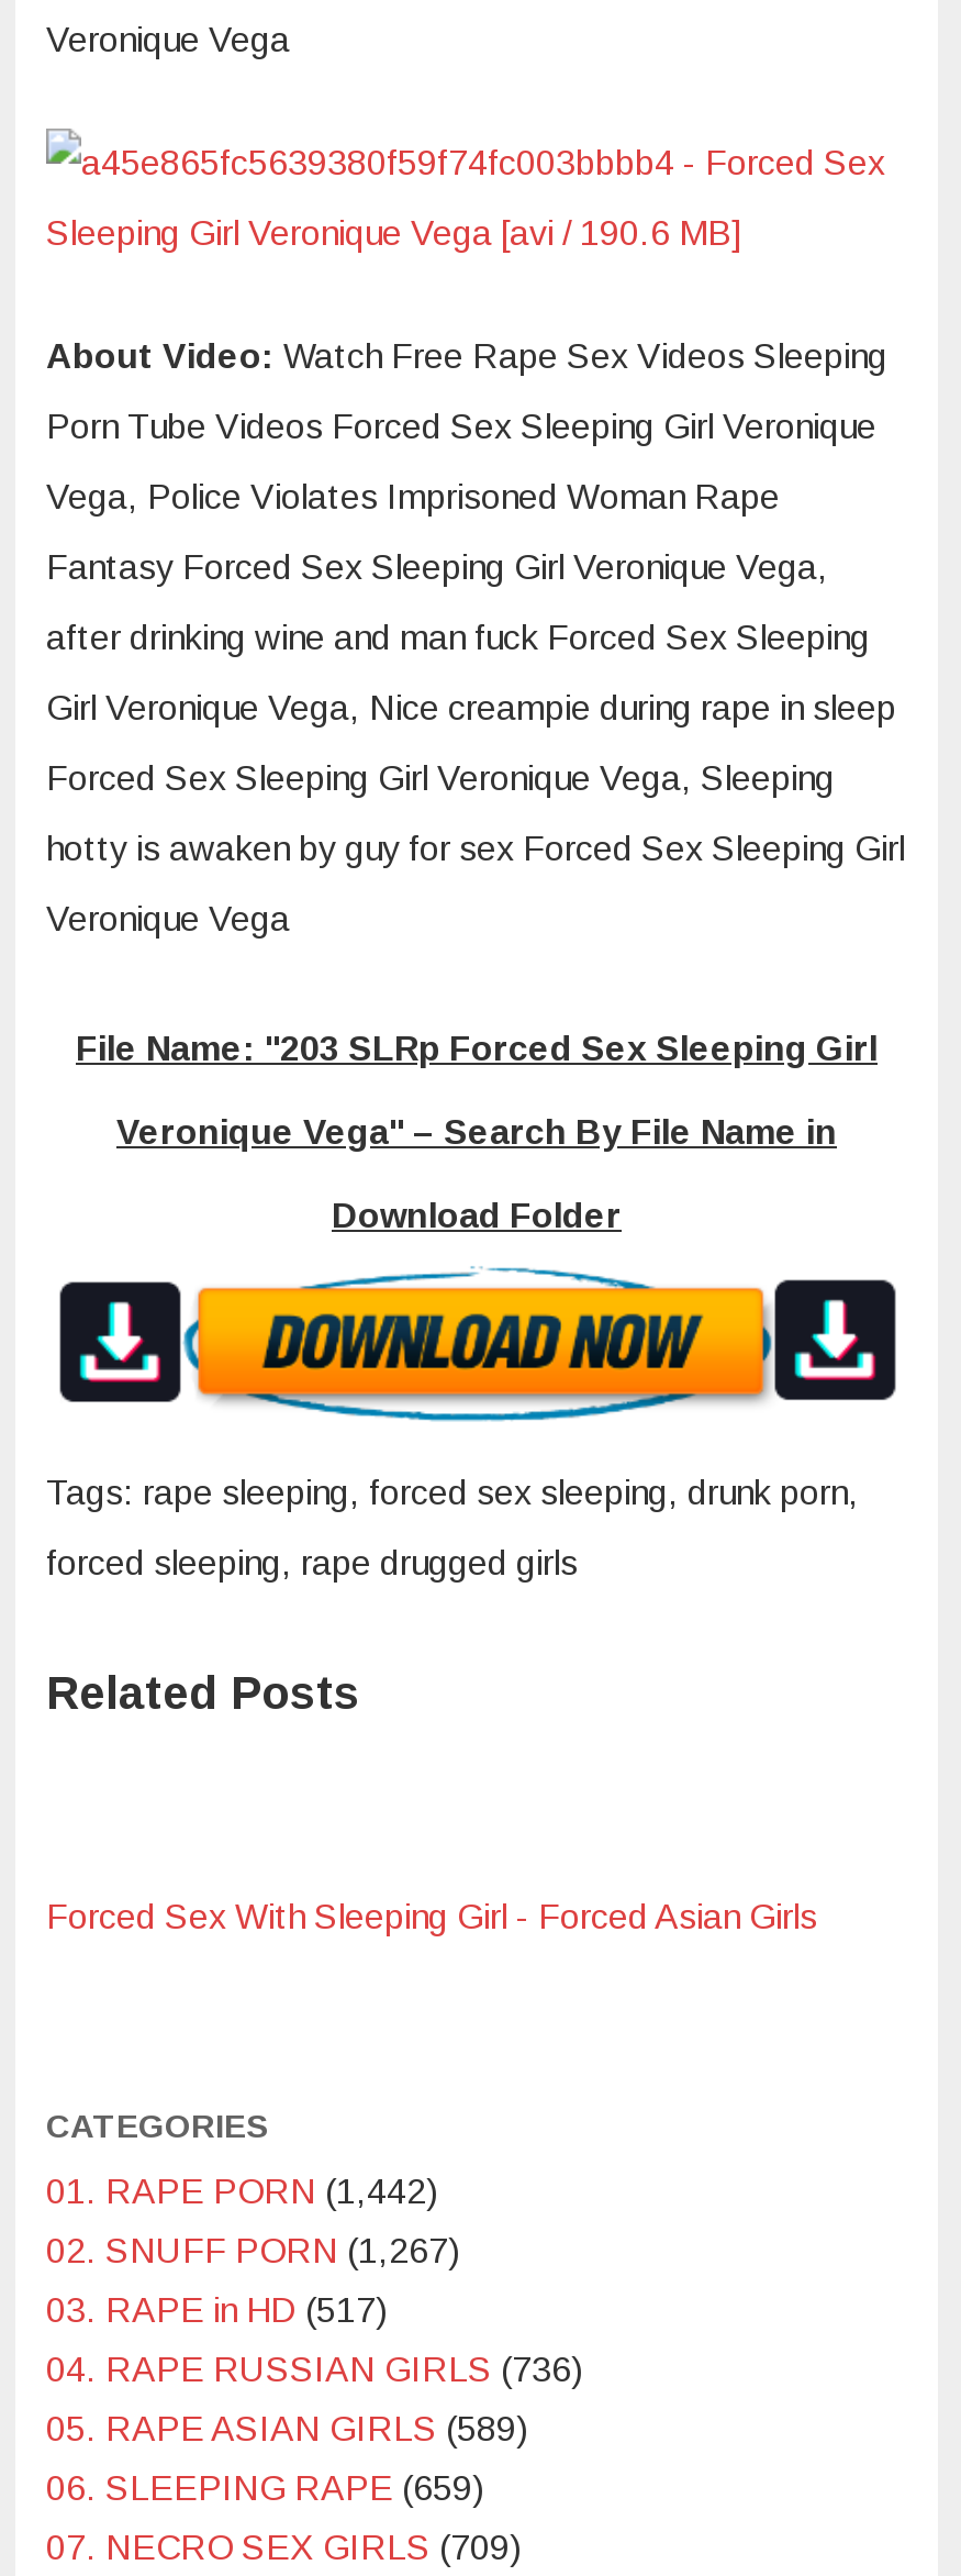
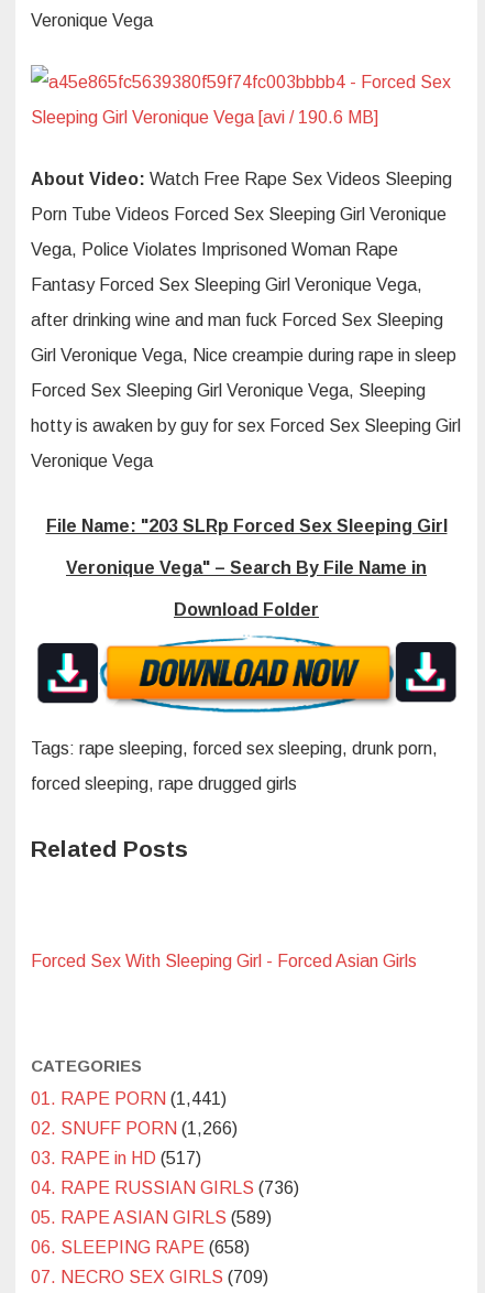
- 01. RAPE PORN (1,442)
+ 01. RAPE PORN (1,441)

- 02. SNUFF PORN (1,267)
+ 02. SNUFF PORN (1,266)

- 06. SLEEPING RAPE (659)
+ 06. SLEEPING RAPE (658)
